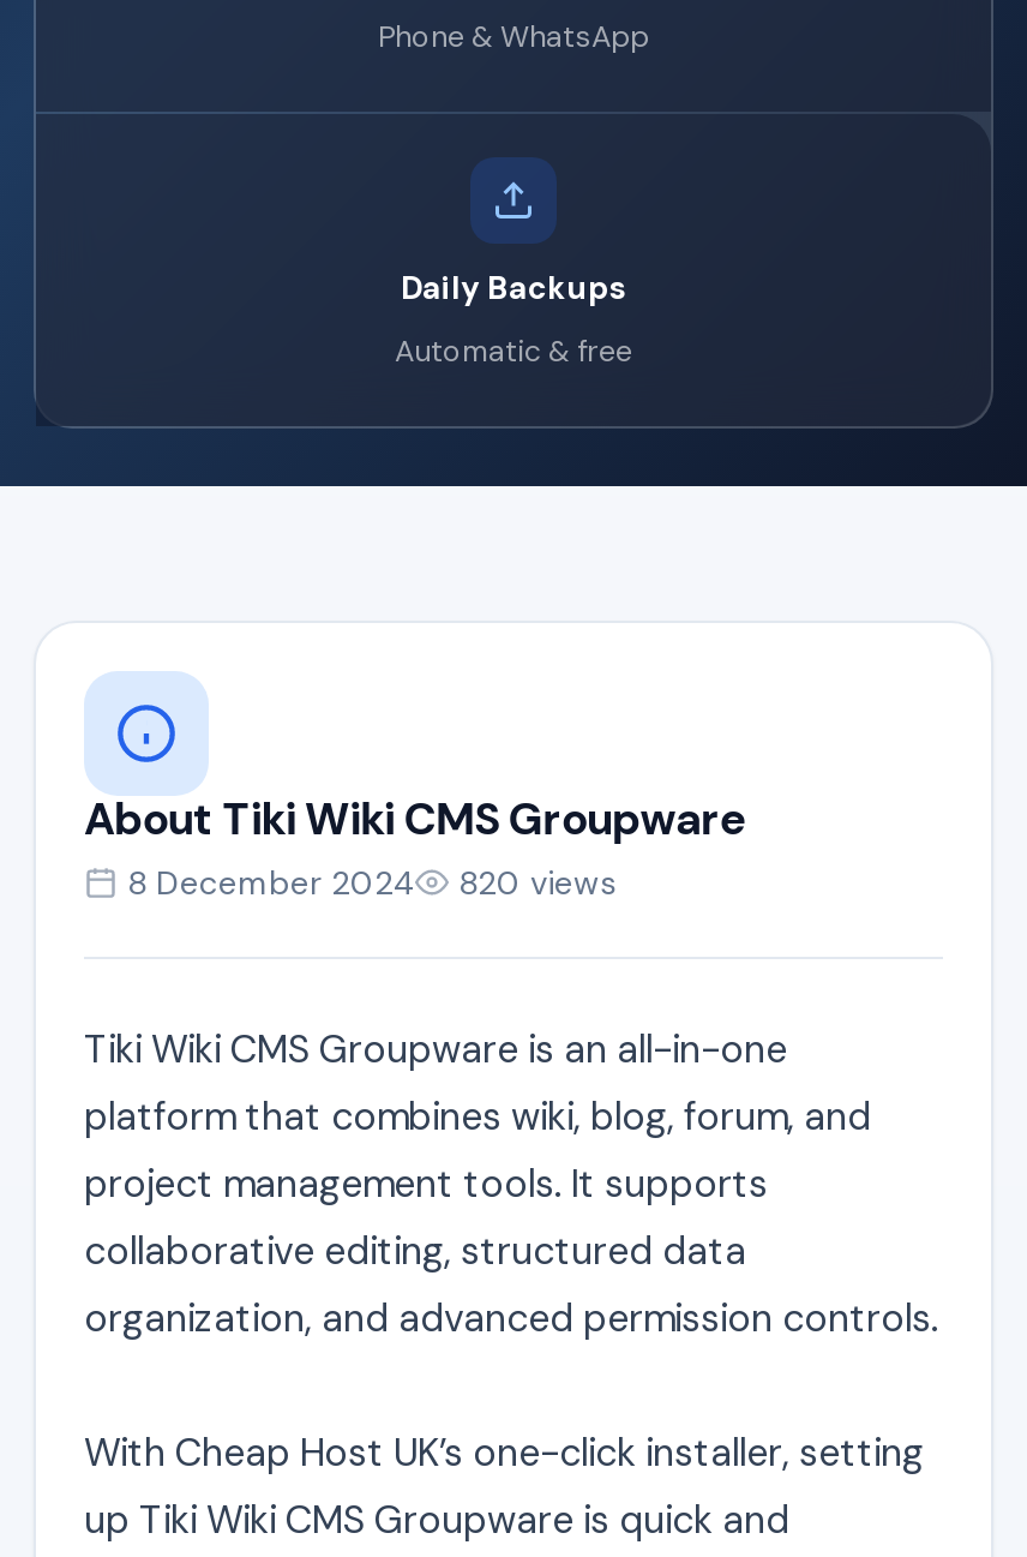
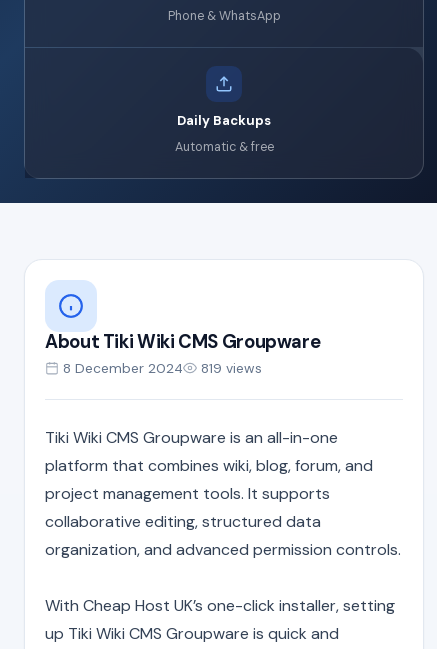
- 8 December 2024 820 views
+ 8 December 2024 819 views
